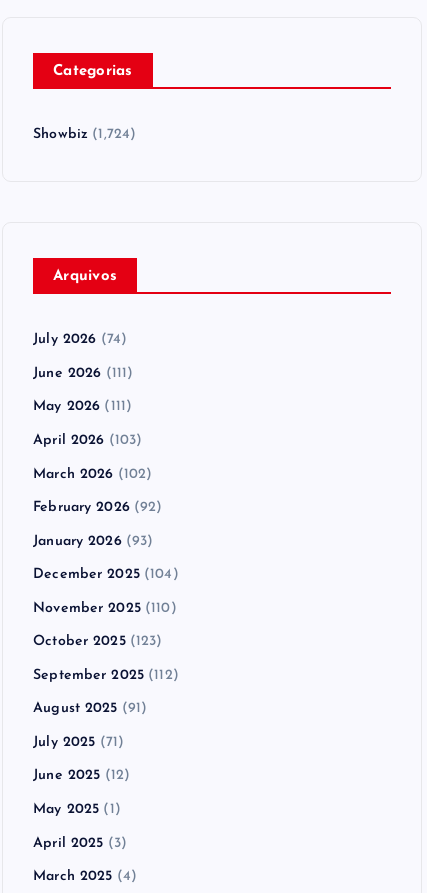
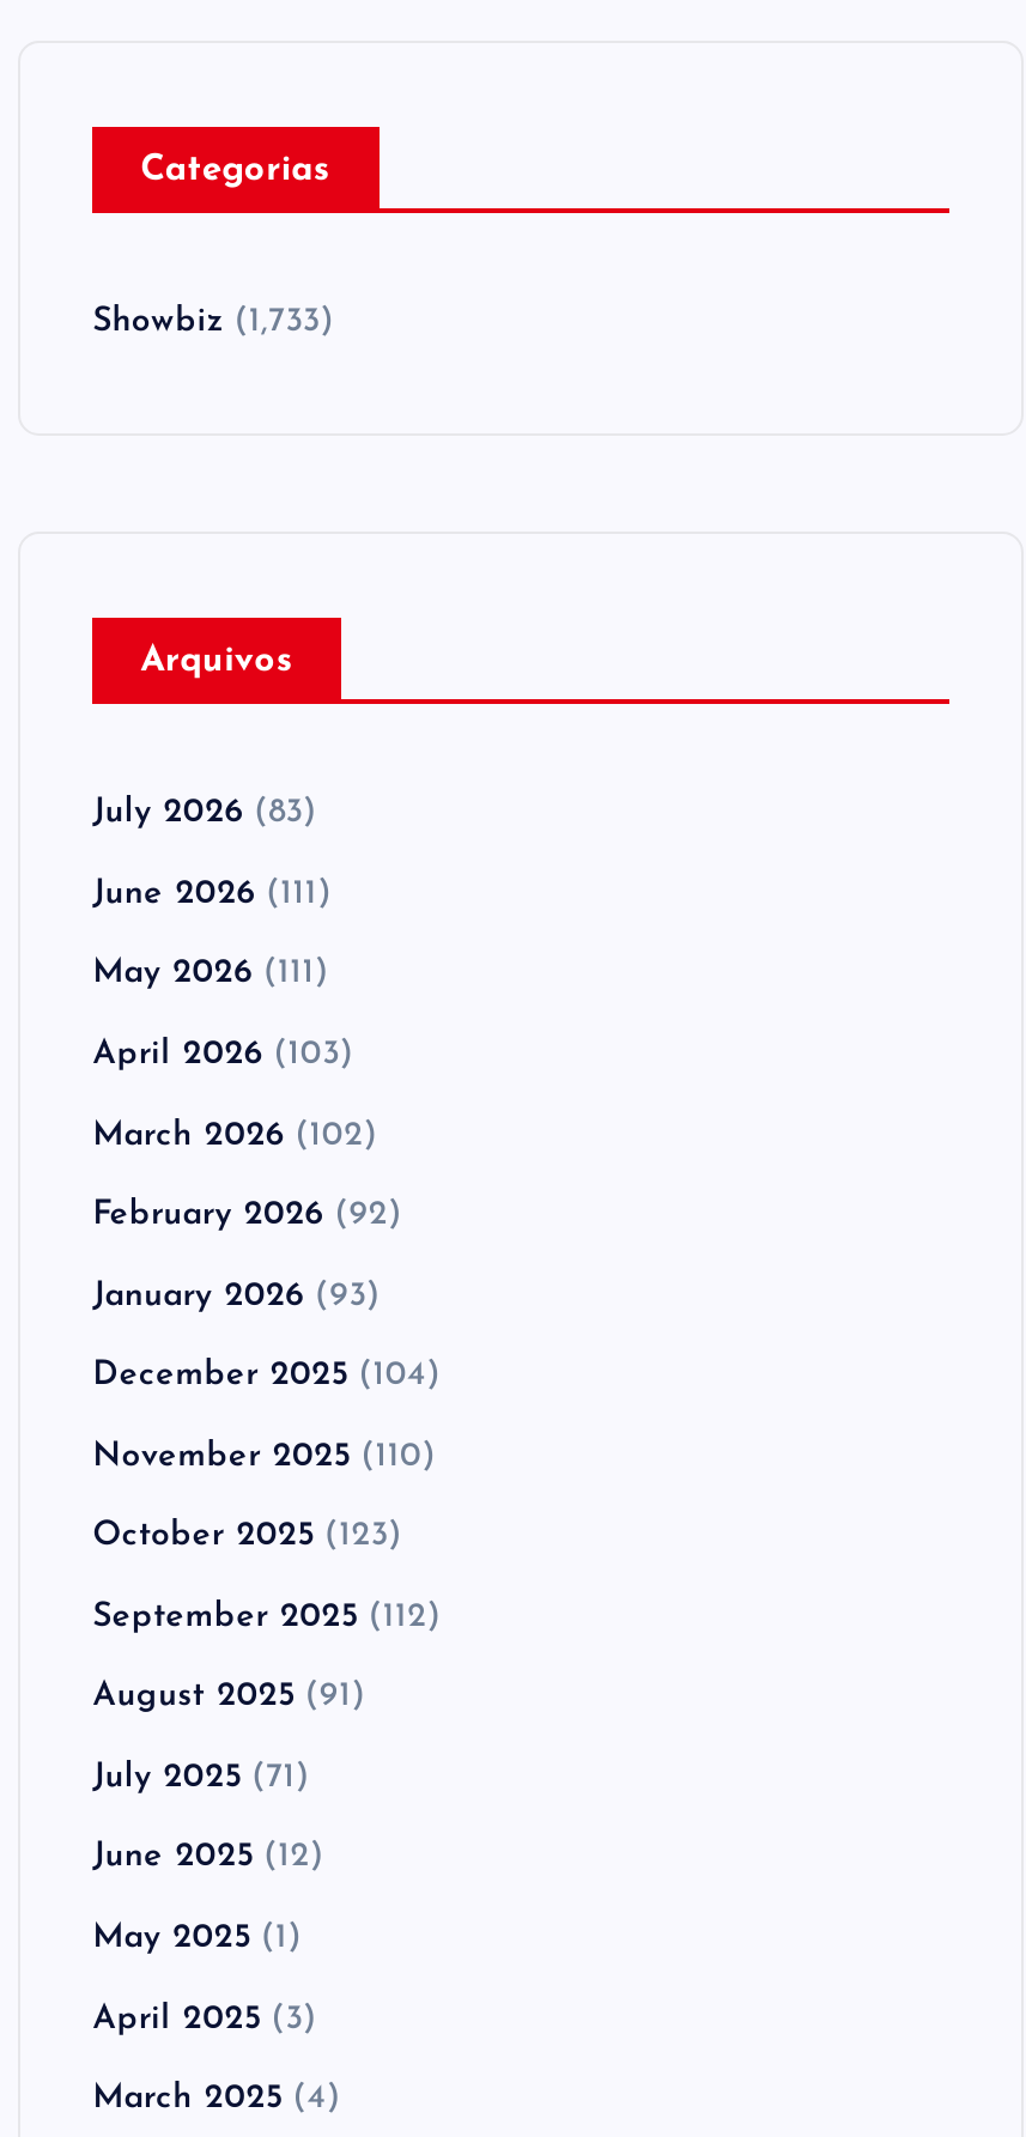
- Showbiz (1,724)
+ Showbiz (1,733)

- July 2026 (74)
+ July 2026 (83)
